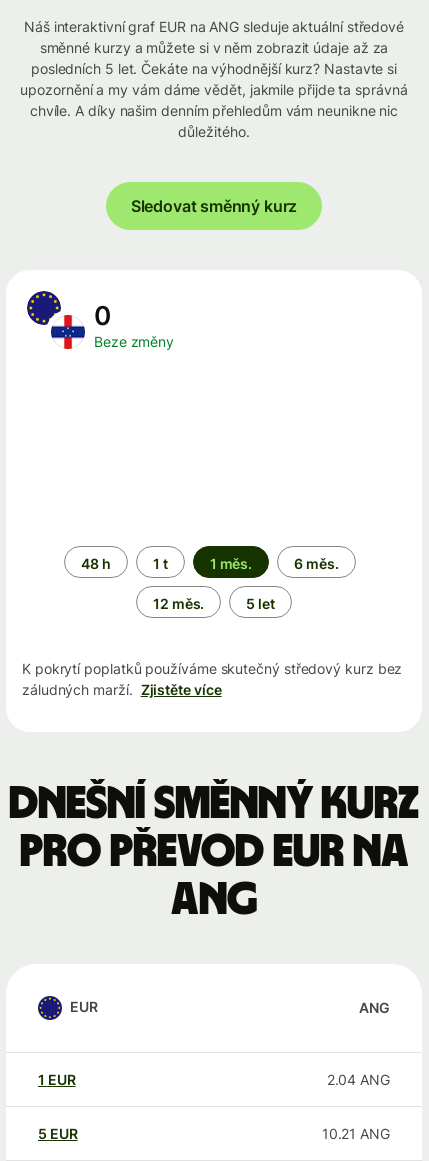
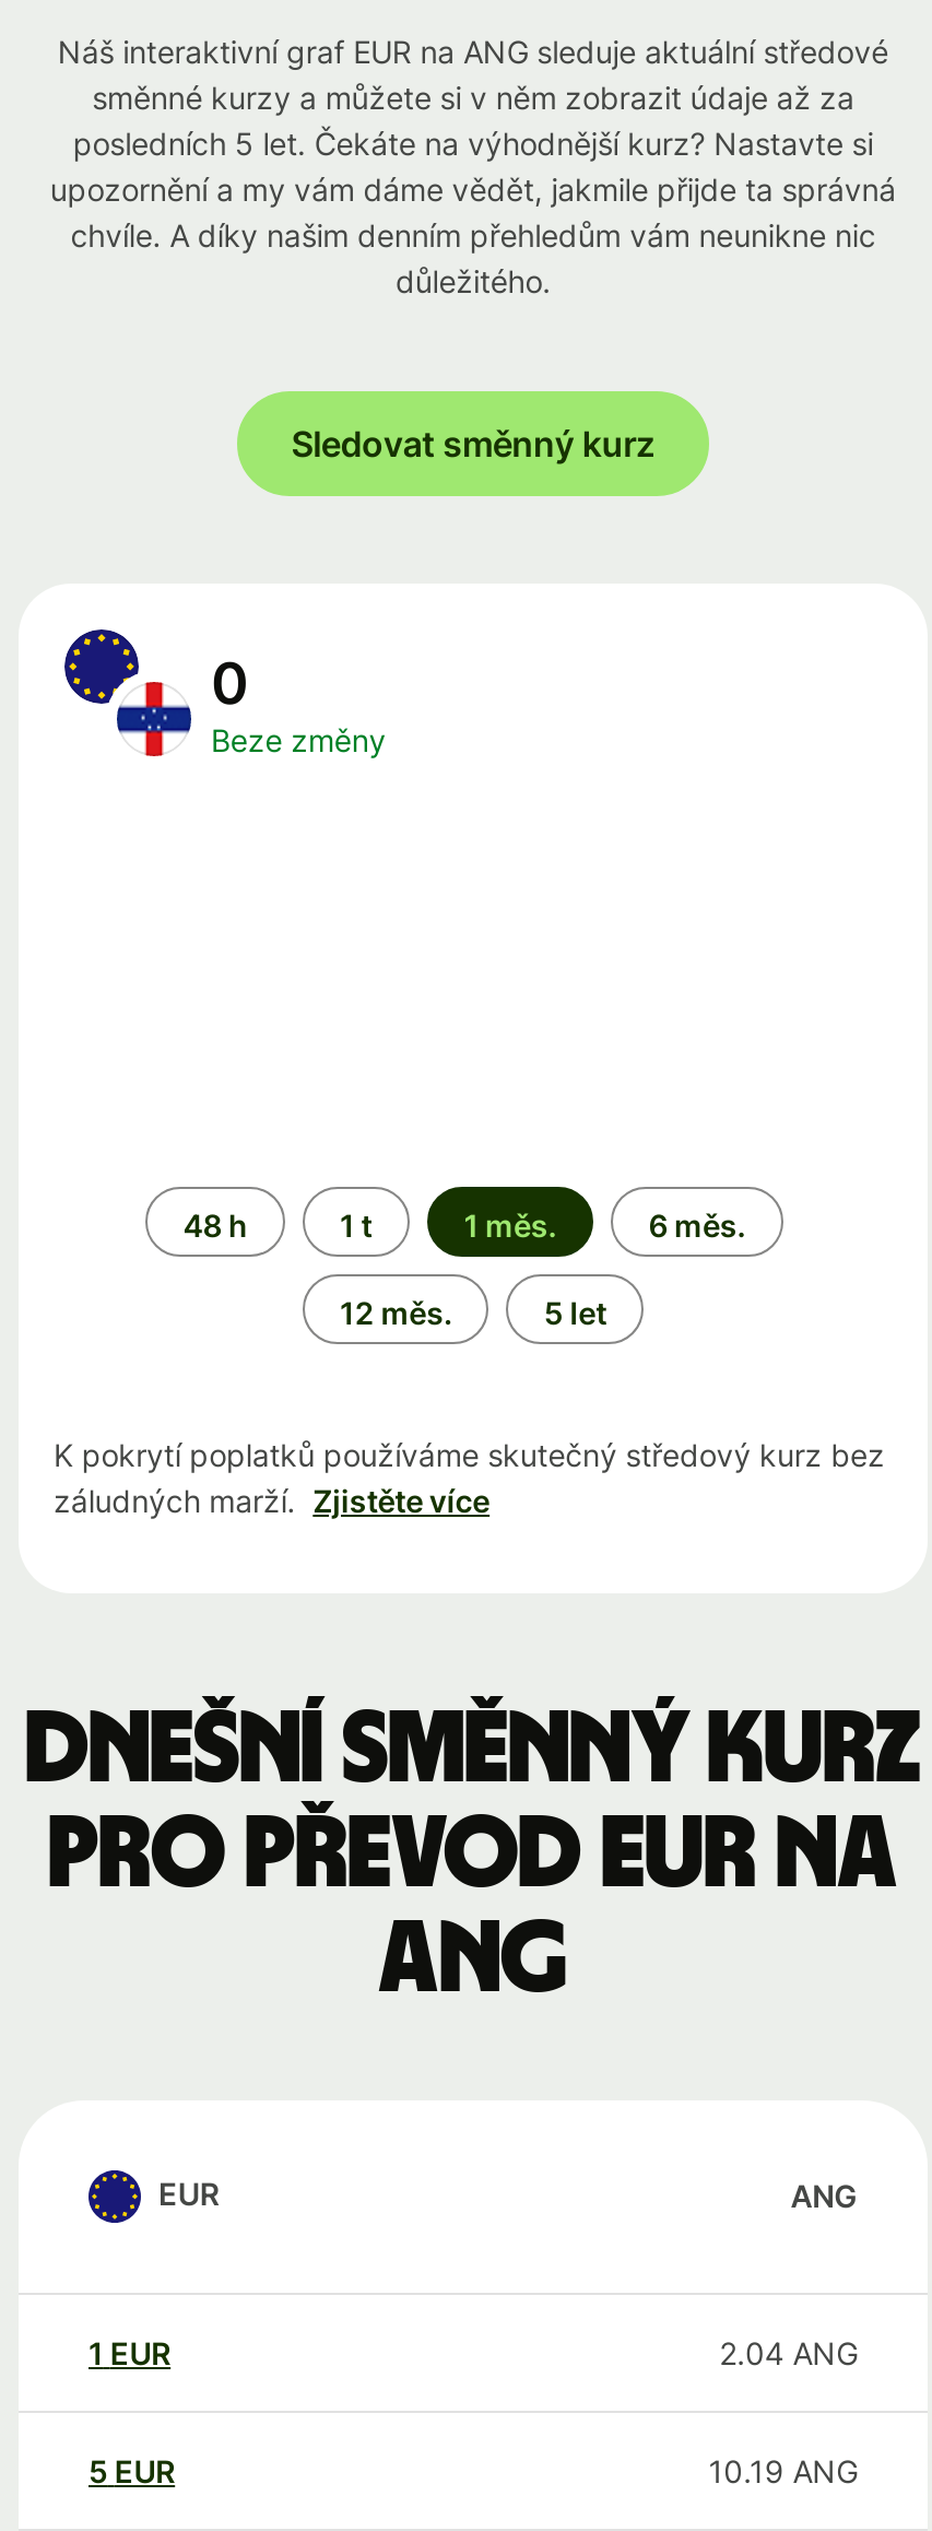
- 10.21 ANG
+ 10.19 ANG
